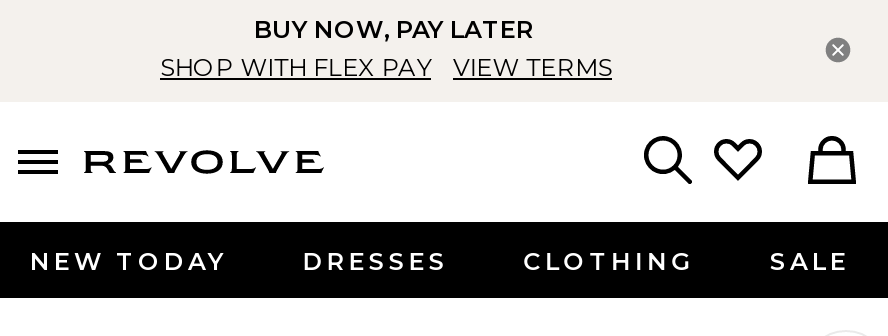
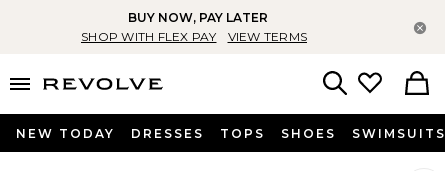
- CLOTHING
- SALE
+ TOPS
+ SHOES
+ SWIMSUITS
